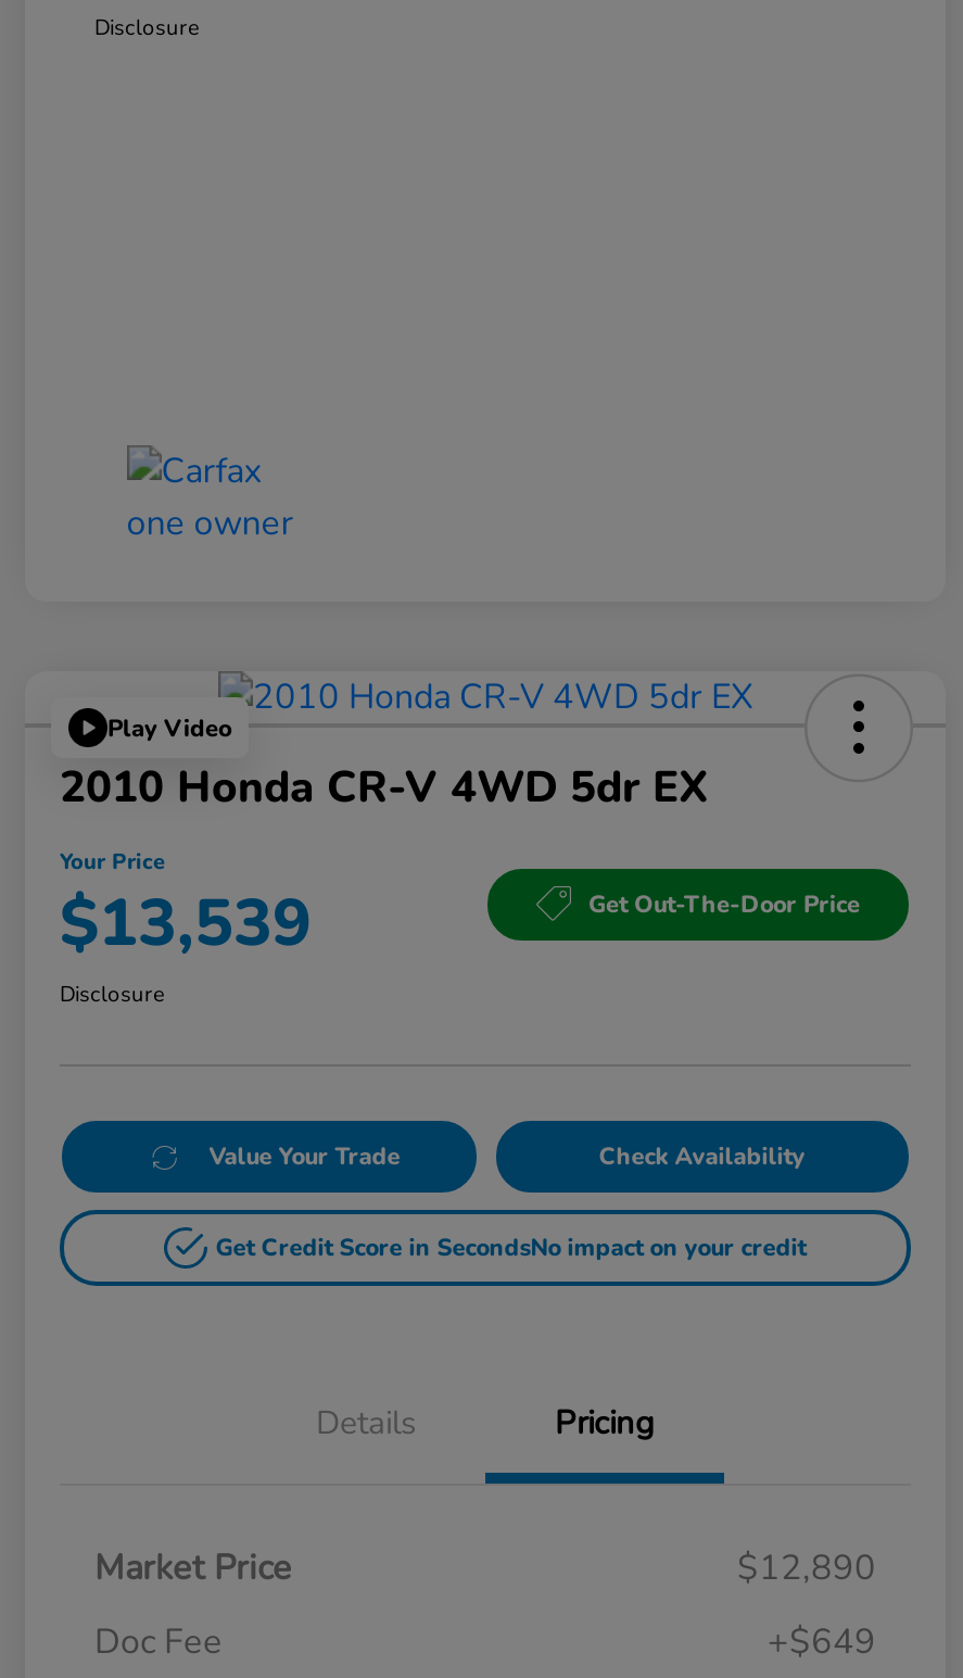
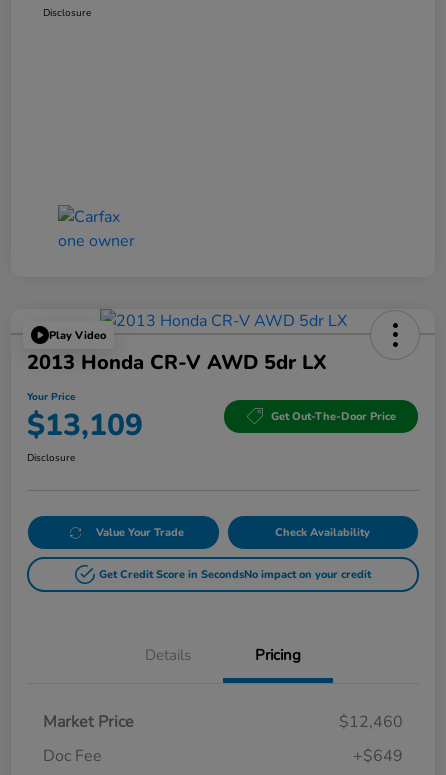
- 2010 Honda CR-V 4WD 5dr EX
+ 2013 Honda CR-V AWD 5dr LX

- $13,539
+ $13,109

- $12,890
+ $12,460
